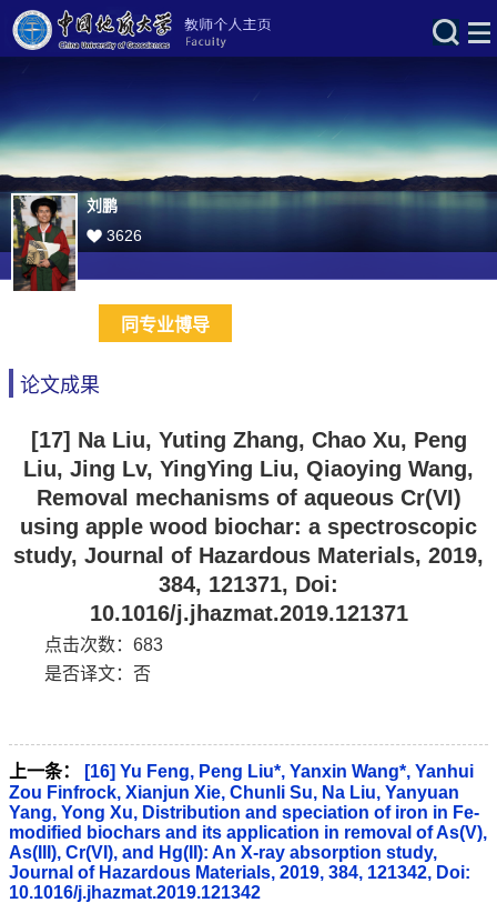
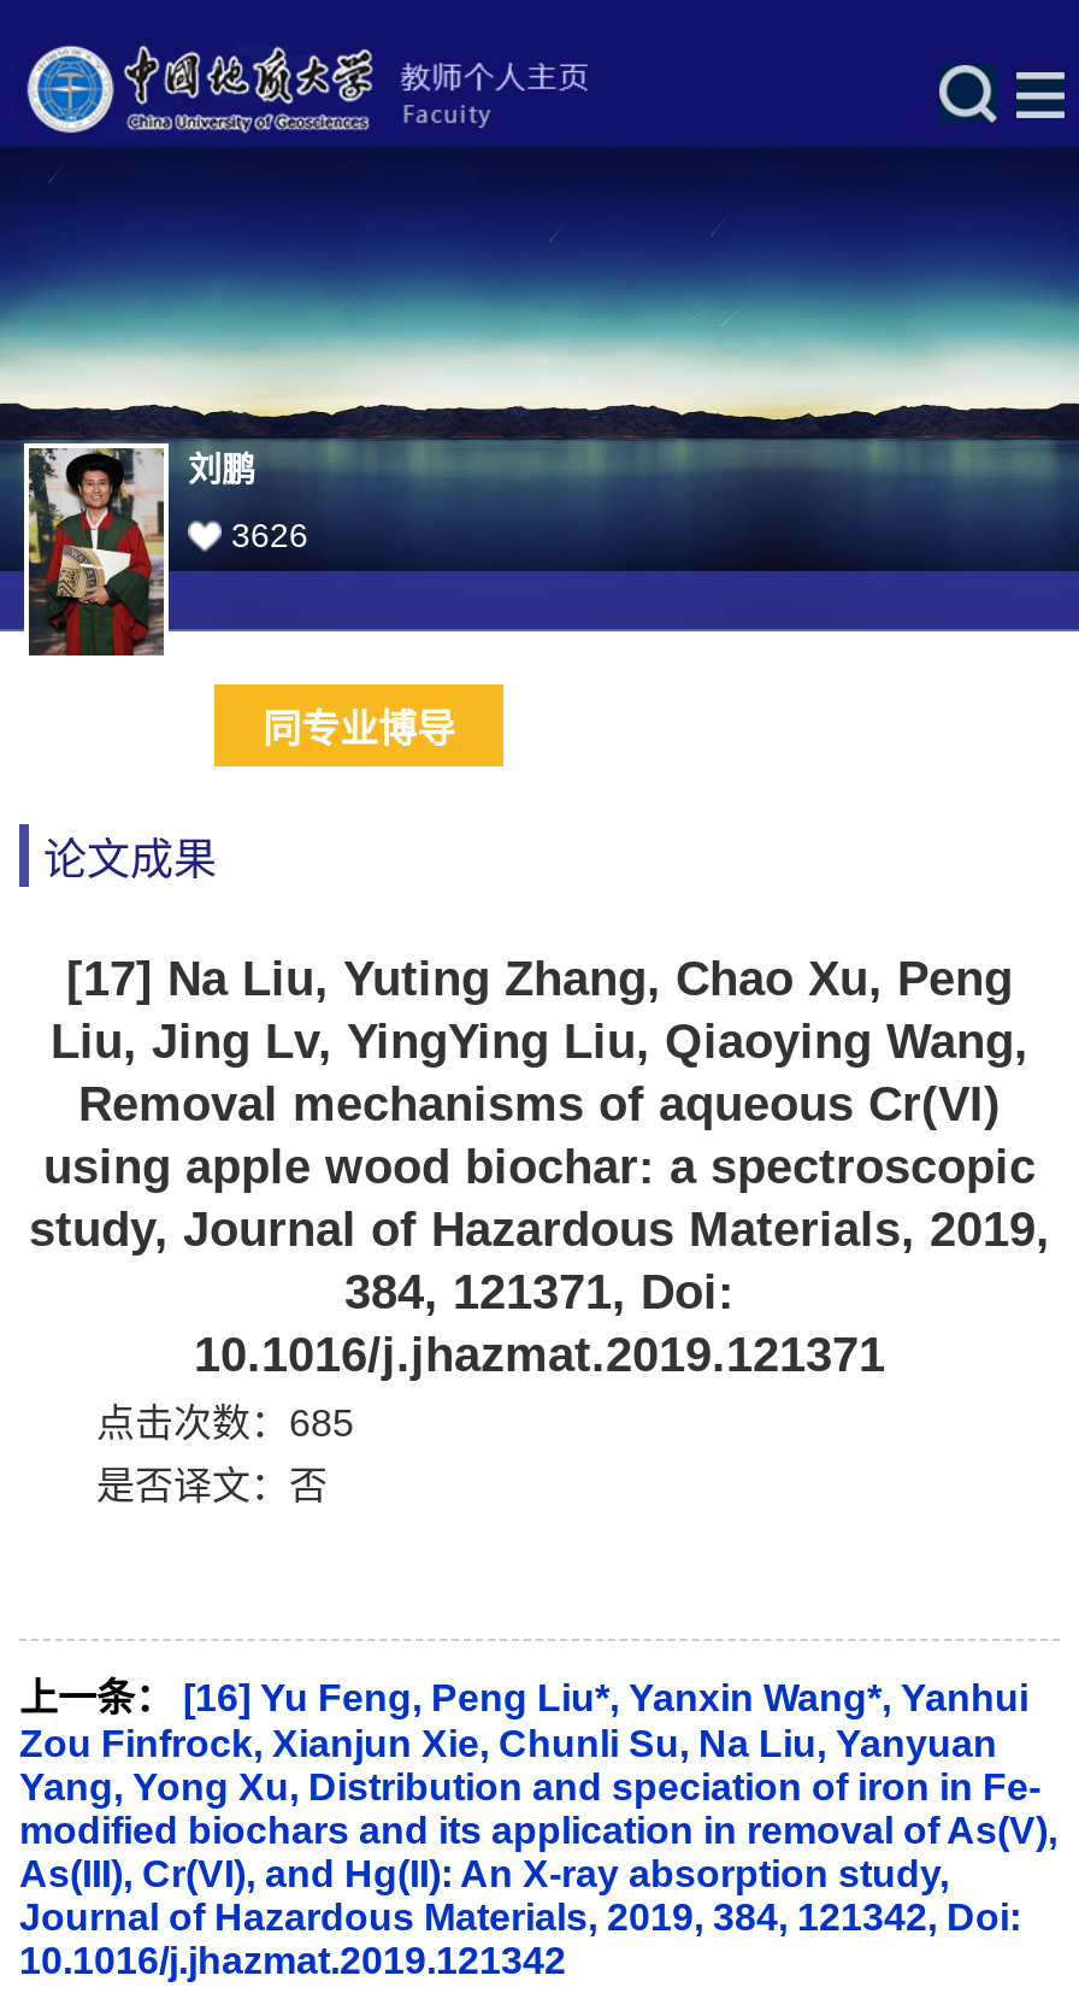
- 点击次数：683
+ 点击次数：685
